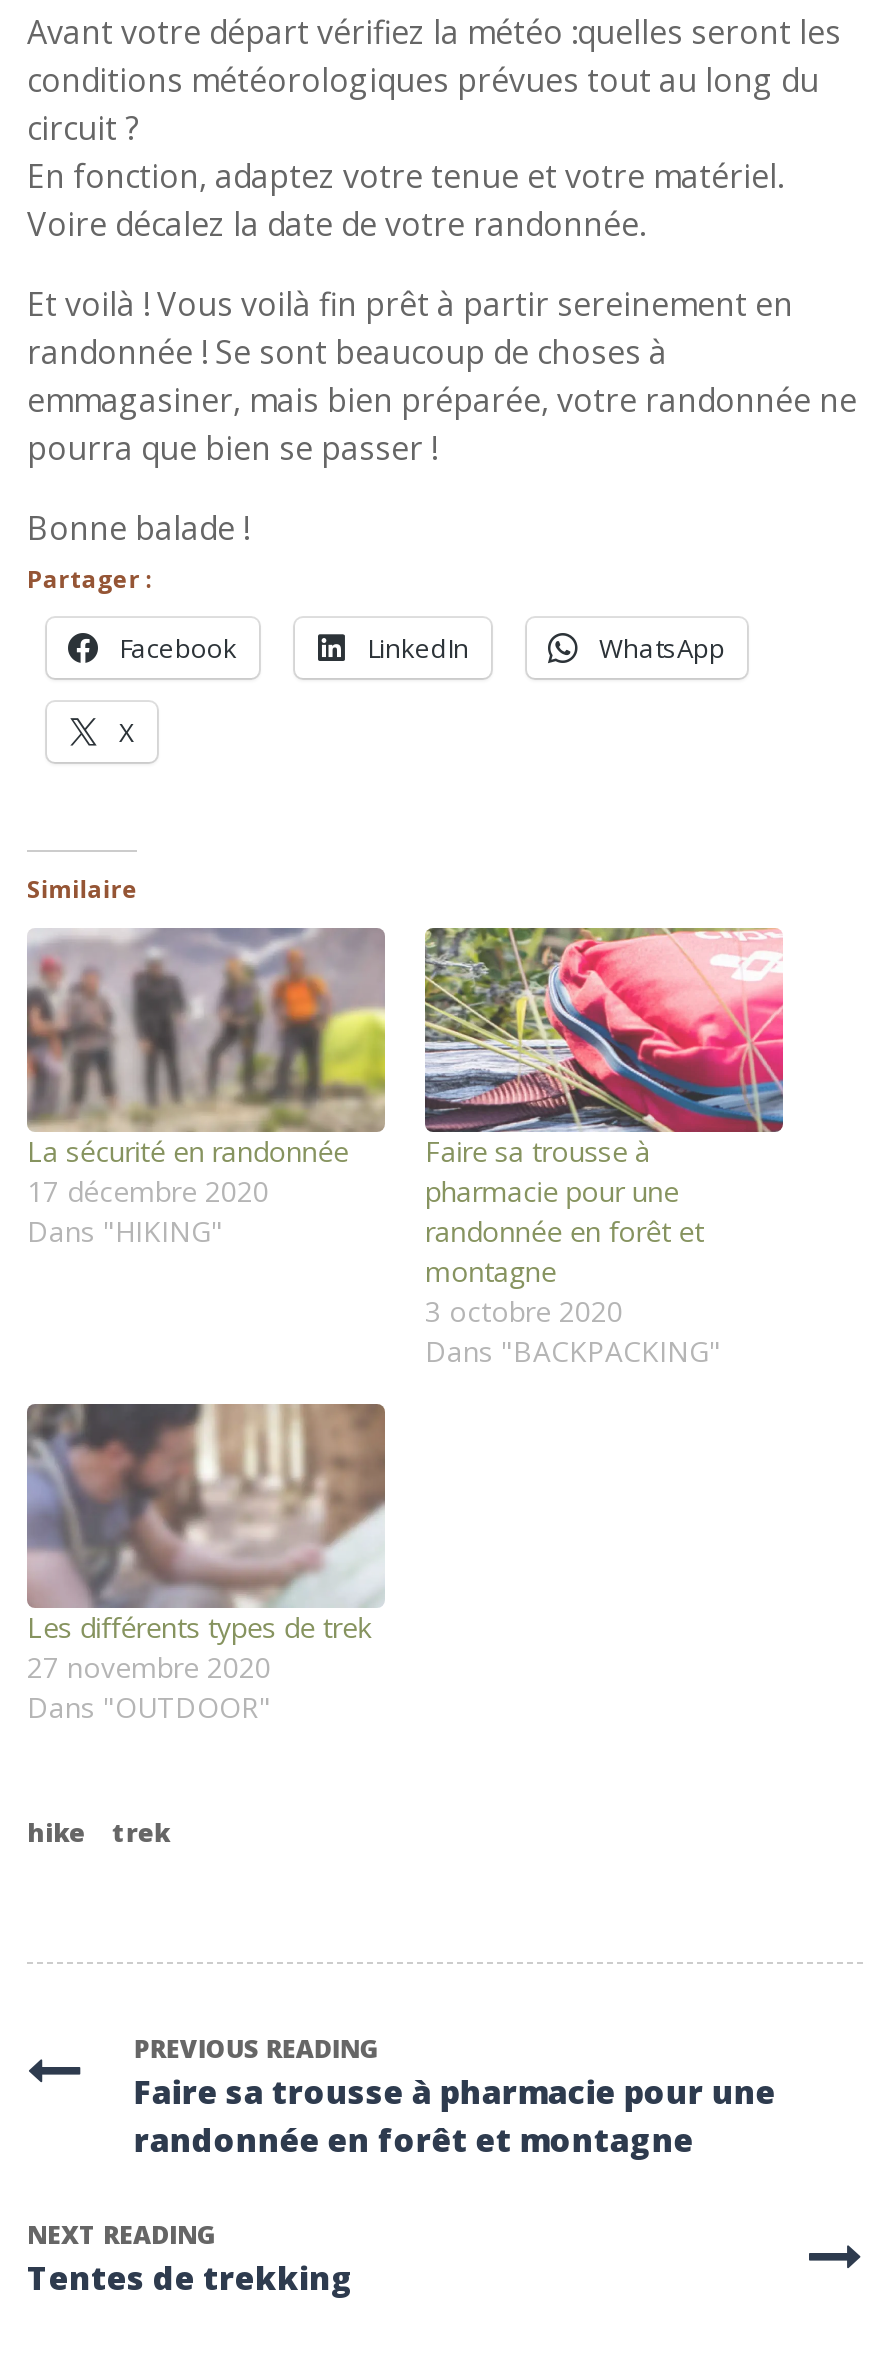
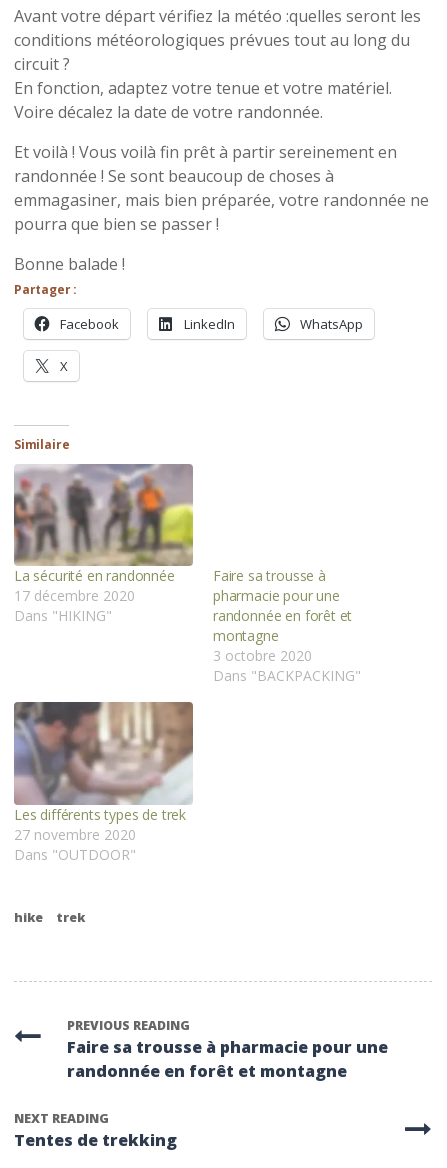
- [image]
